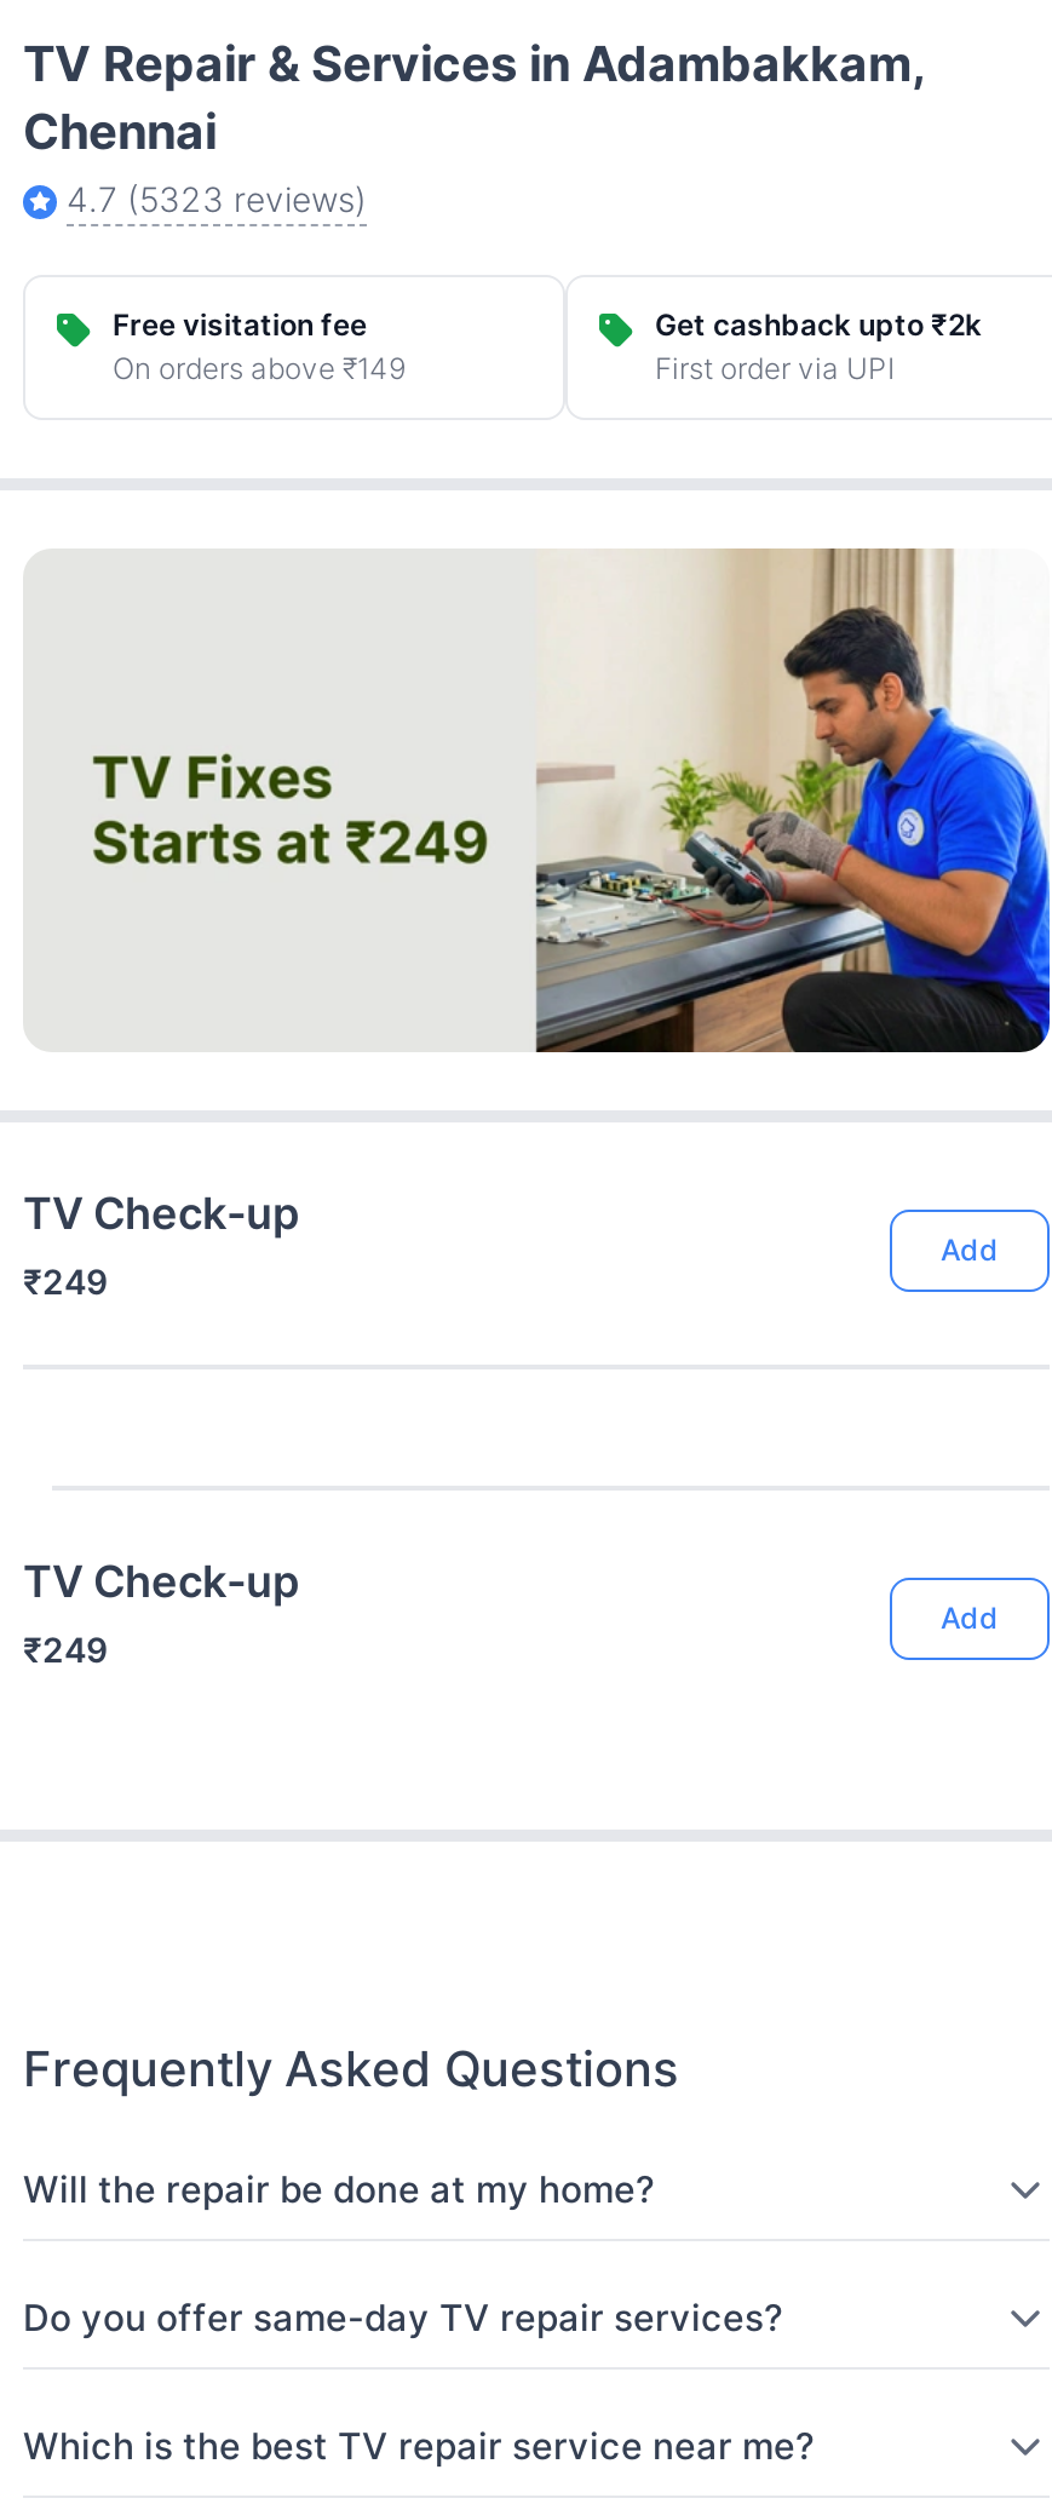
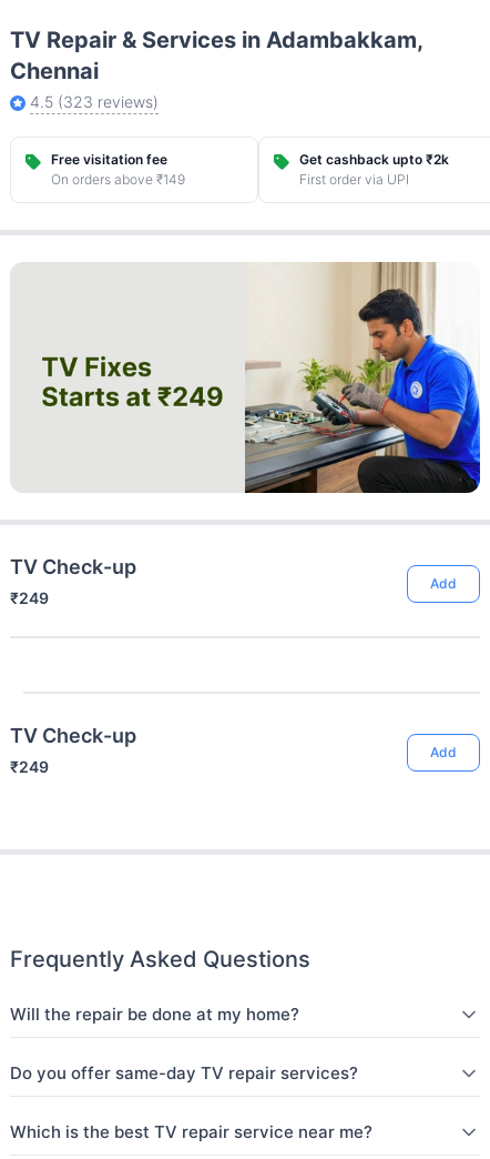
- 4.7 (5323 reviews)
+ 4.5 (323 reviews)
